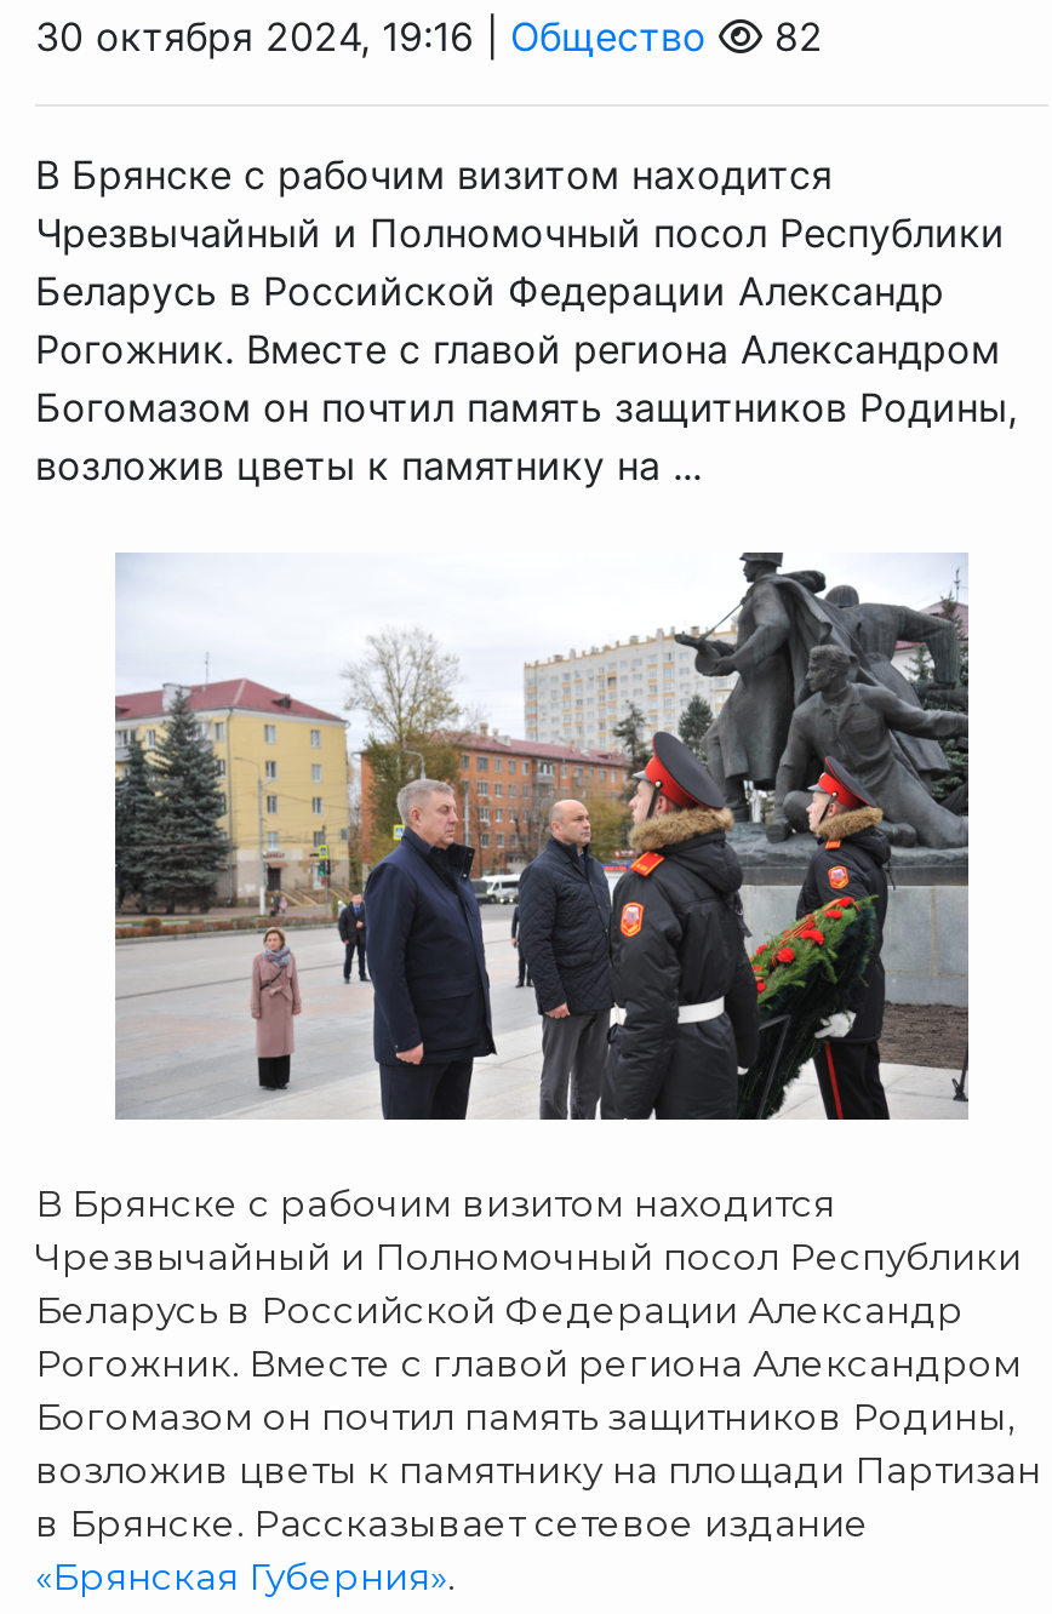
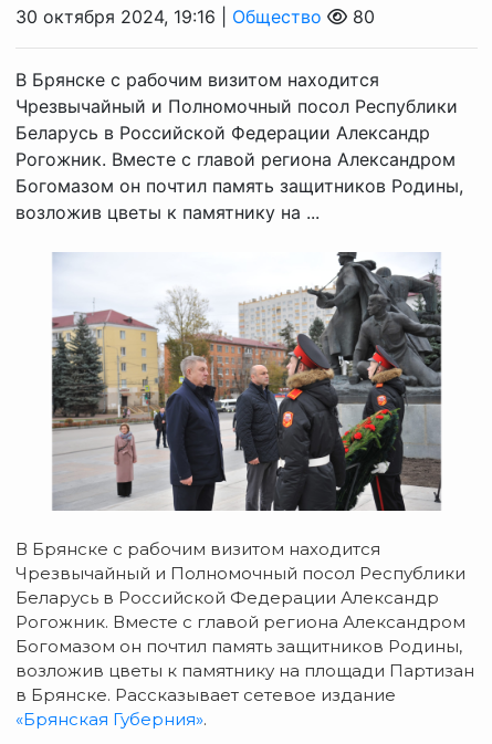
- 82
+ 80
